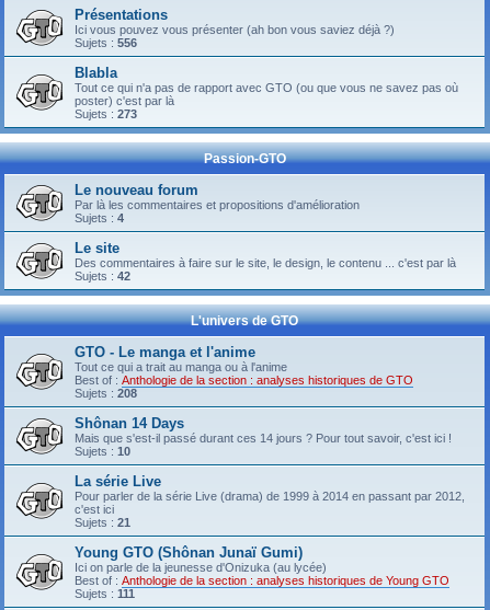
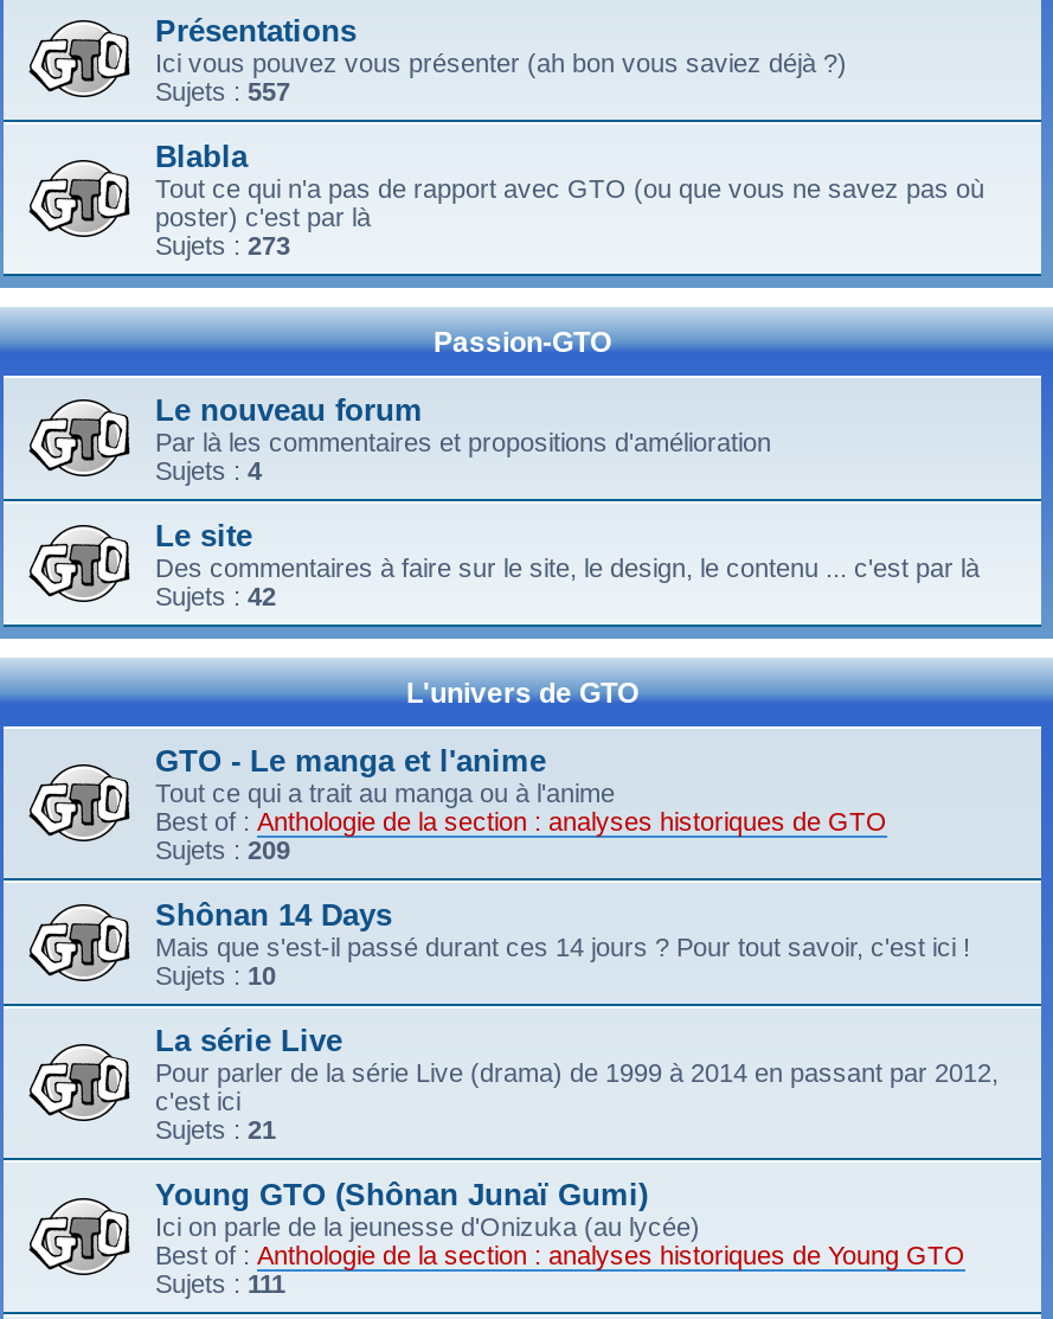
- Sujets : 556
+ Sujets : 557

- Sujets : 208
+ Sujets : 209
